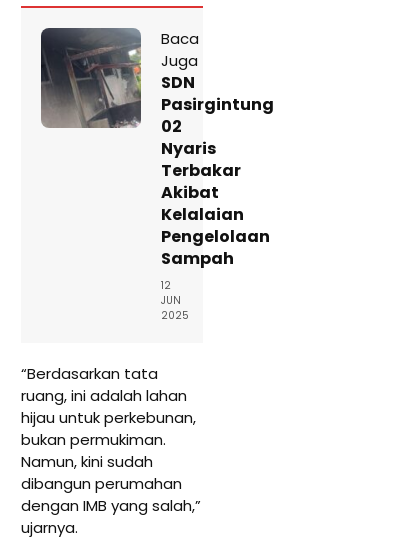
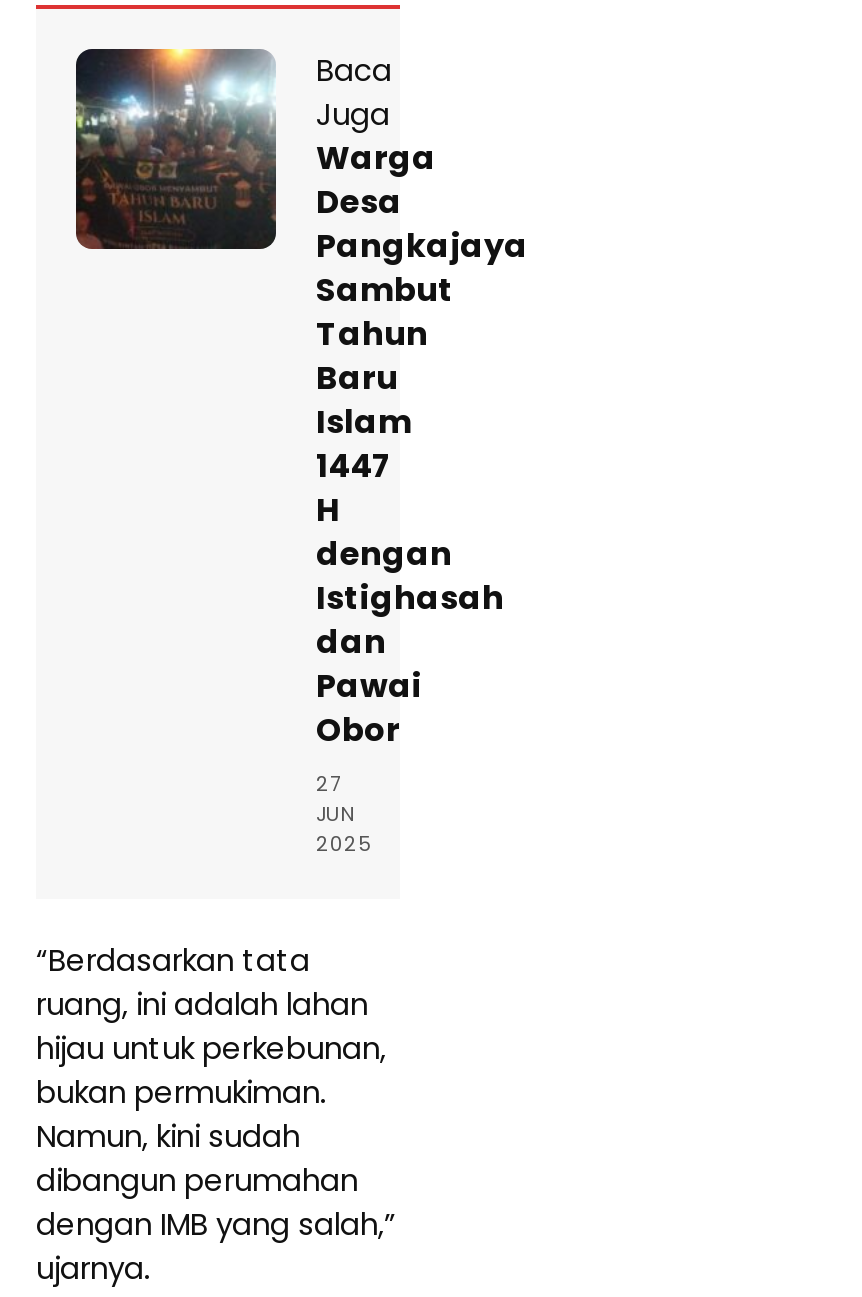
- [image]
- SDN
- Pasirgintung
- 02
- Nyaris
- Terbakar
- Akibat
- Kelalaian
- Pengelolaan
- Sampah
- 12
+ [image]
+ Warga
+ Desa
+ Pangkajaya
+ Sambut
+ Tahun
+ Baru
+ Islam
+ 1447
+ H
+ dengan
+ Istighasah
+ dan
+ Pawai
+ Obor
+ 27
